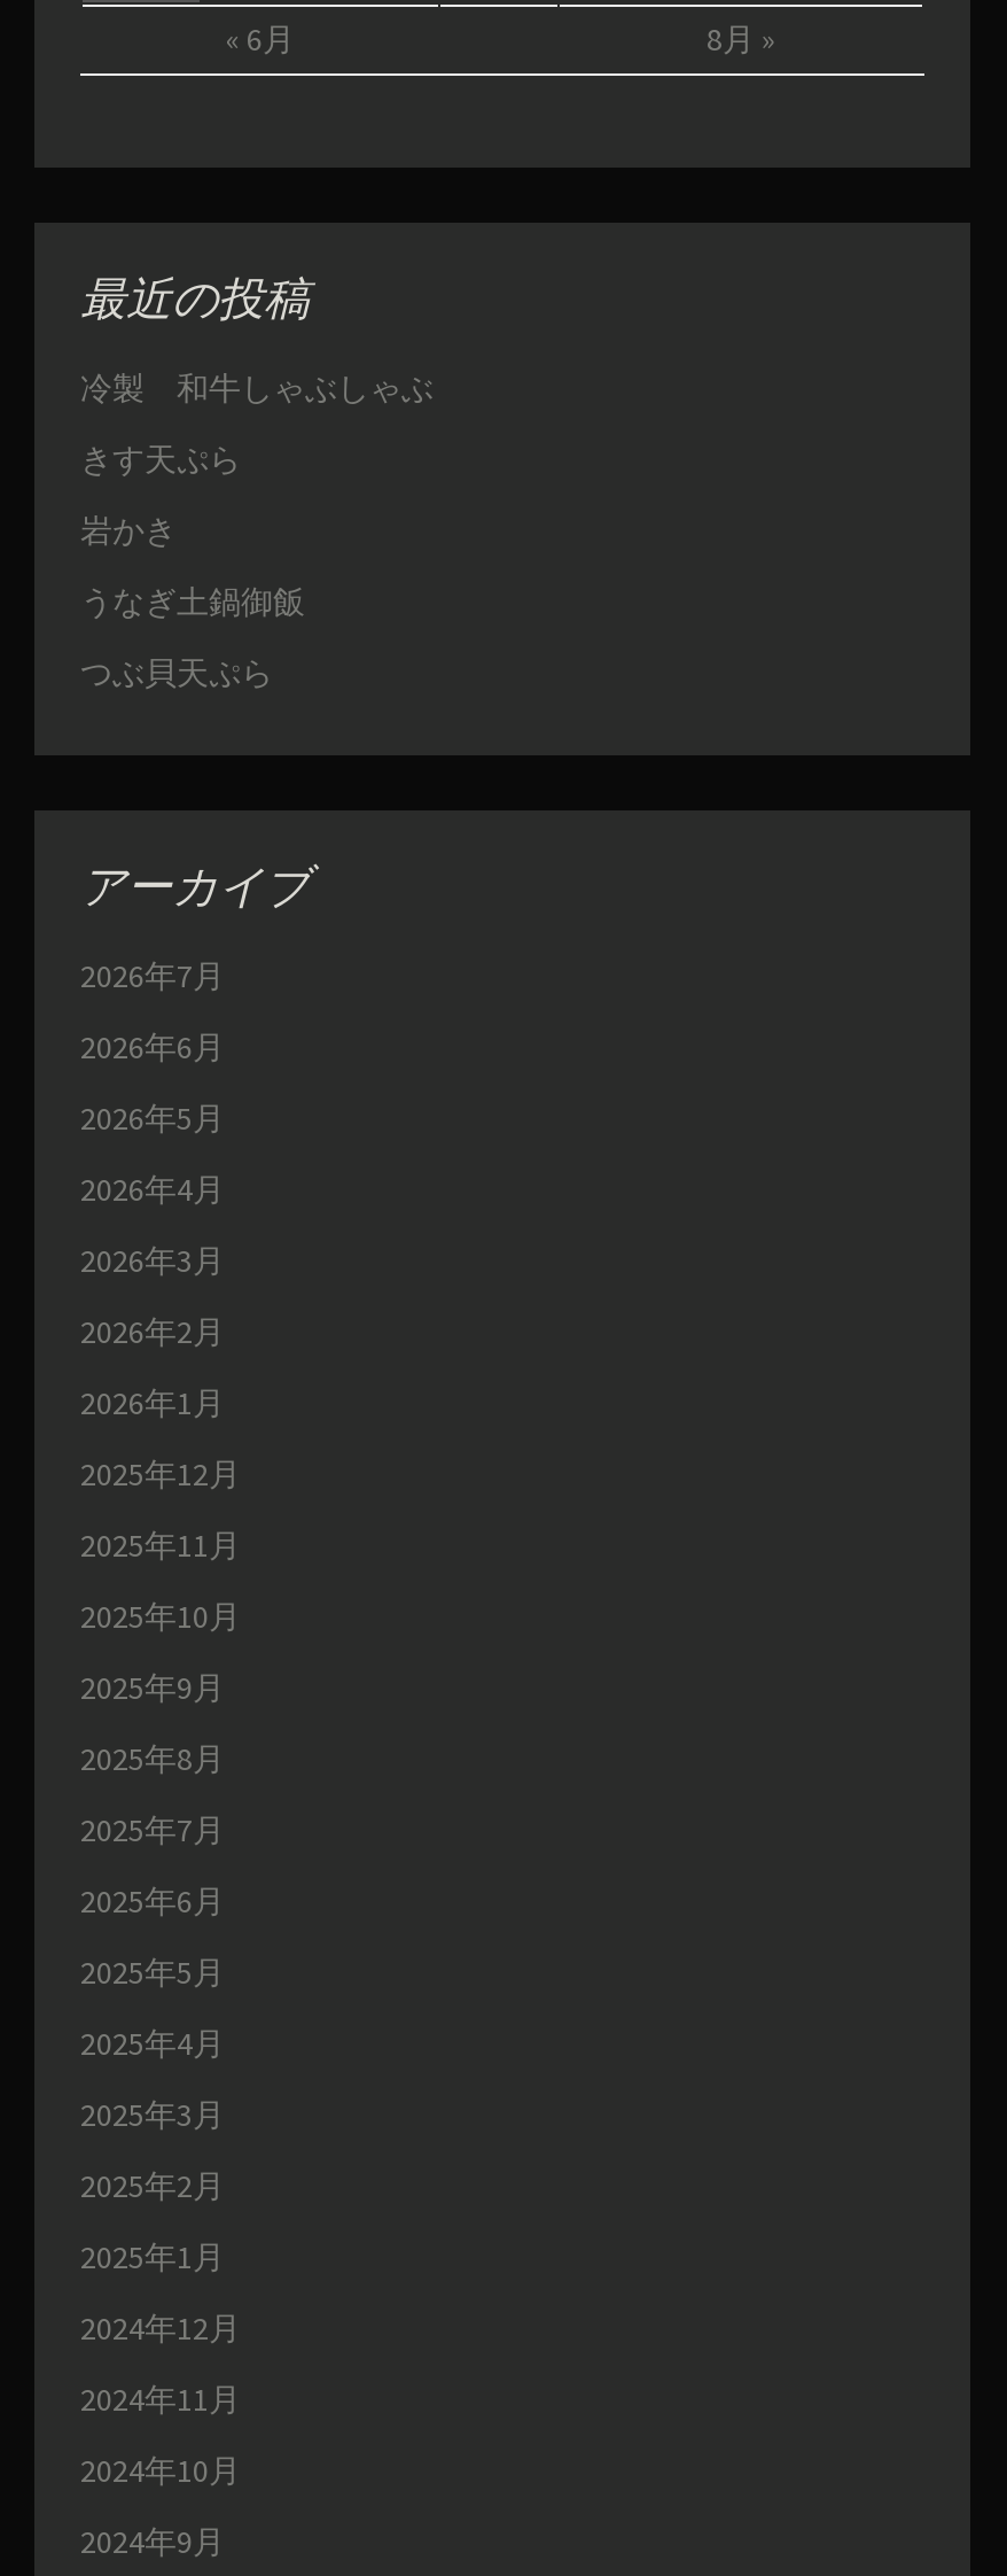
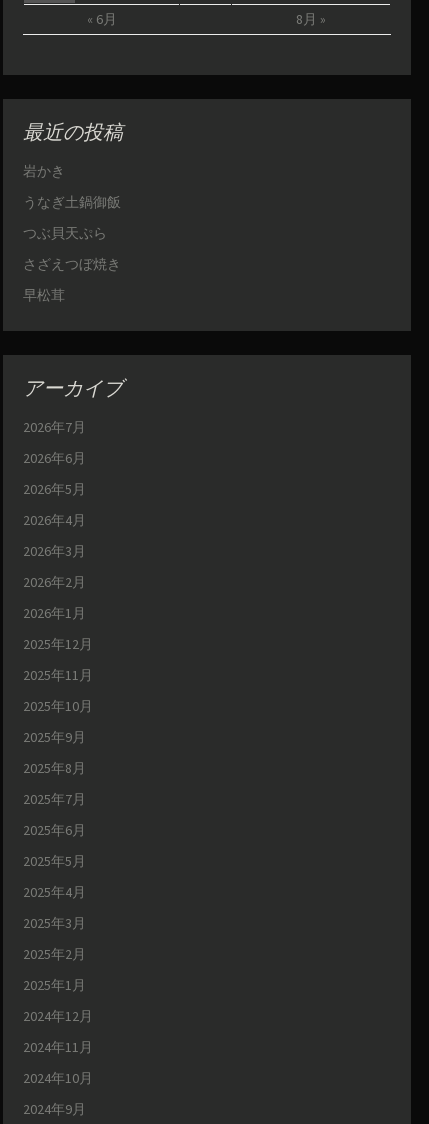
- 冷製 和牛しゃぶしゃぶ
- きす天ぷら

moved up: 岩かき | うなぎ土鍋御飯

+ さざえつぼ焼き
+ 早松茸
